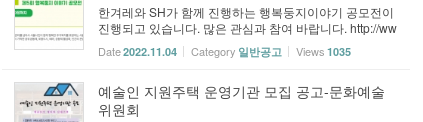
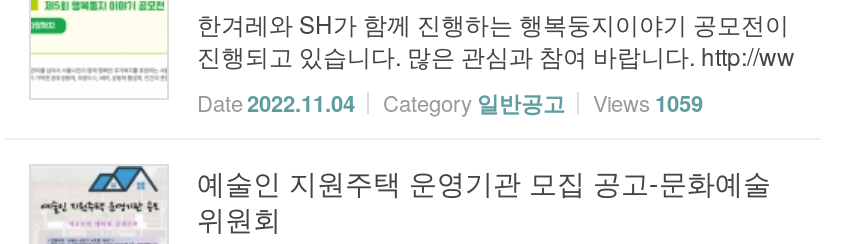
- Views 1035
+ Views 1059
